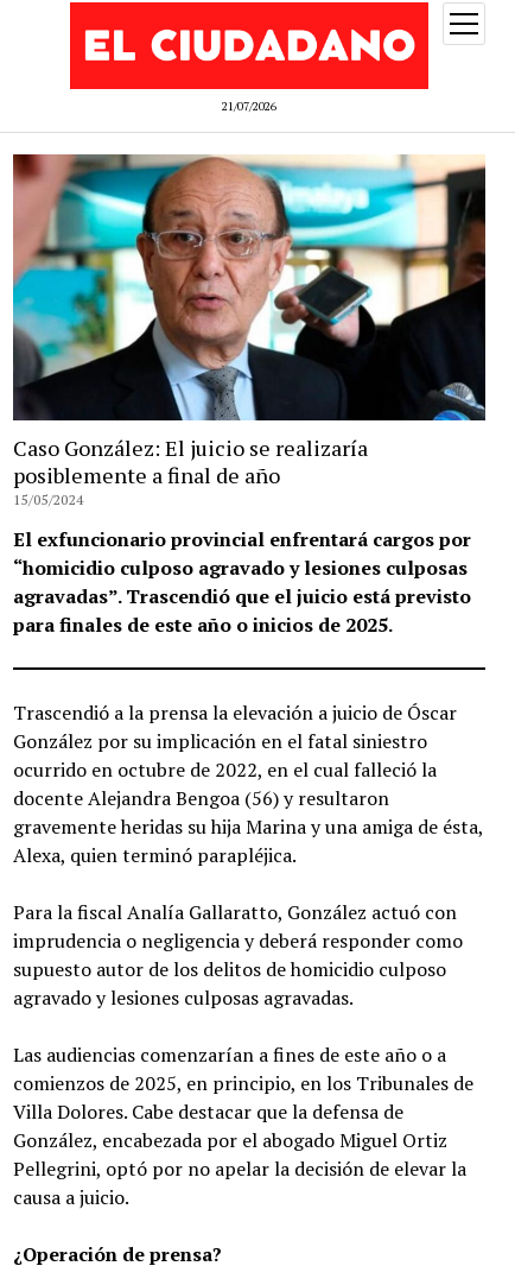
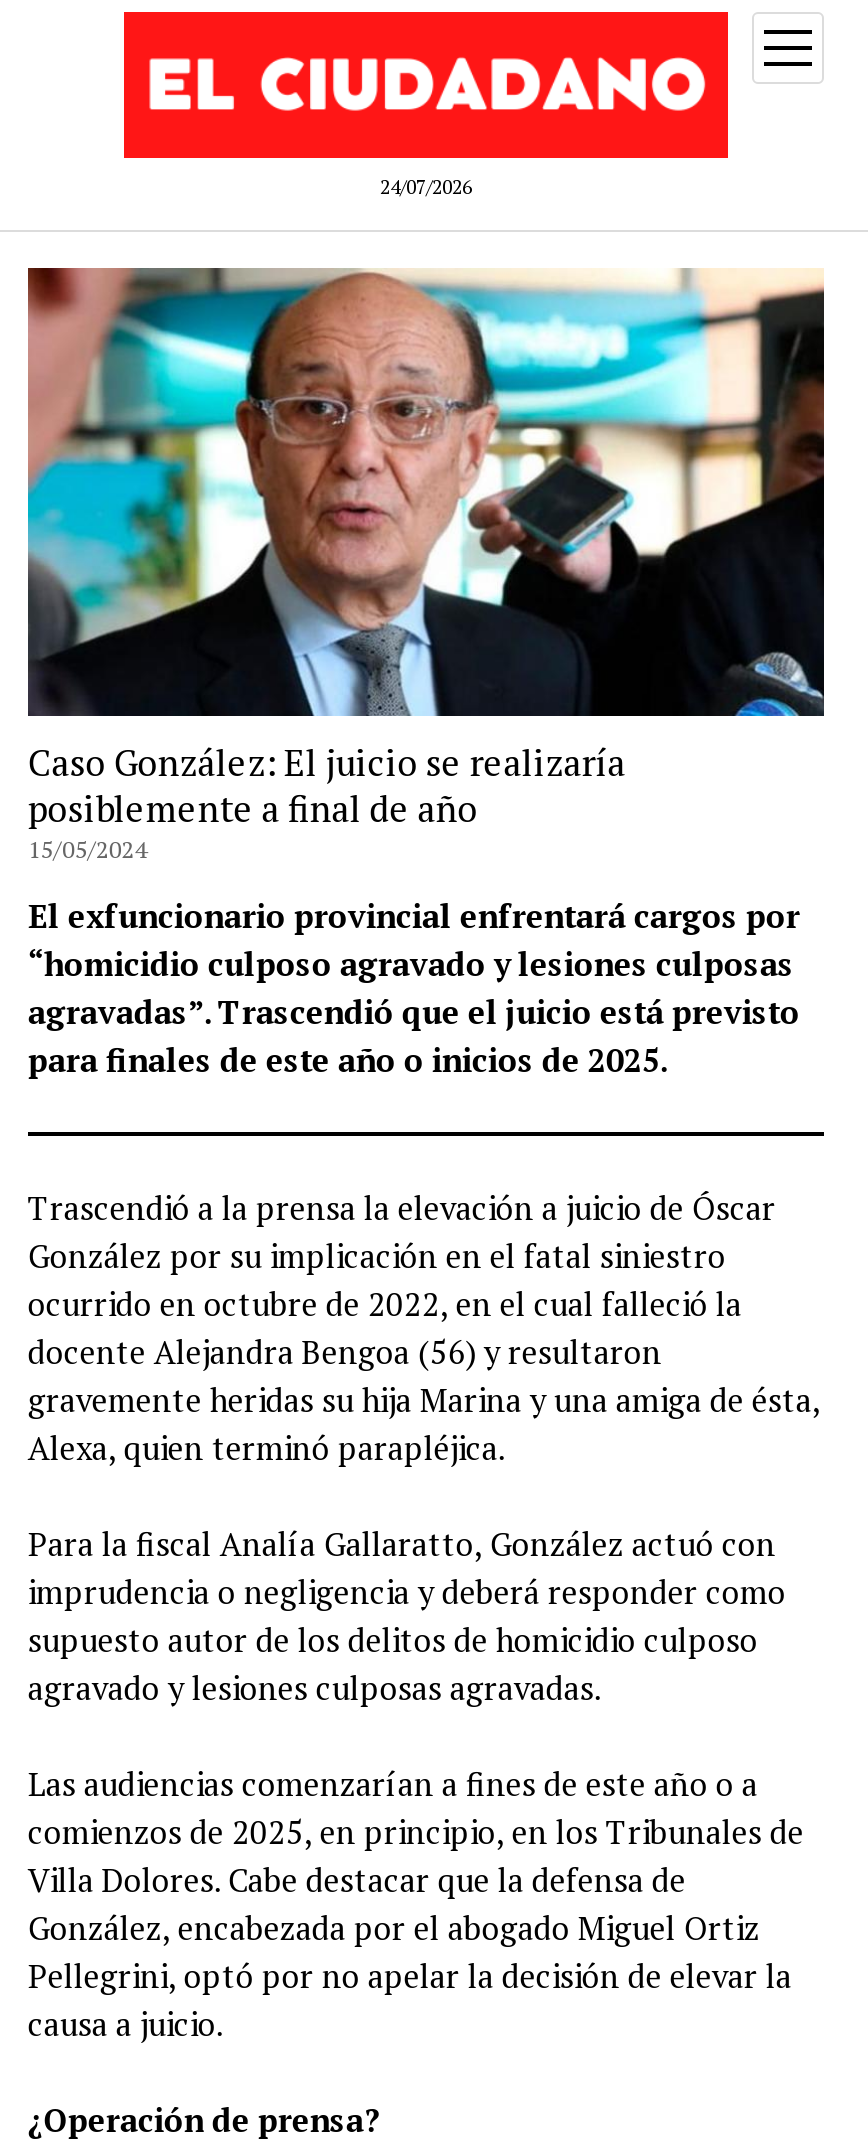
- 21/07/2026
+ 24/07/2026
